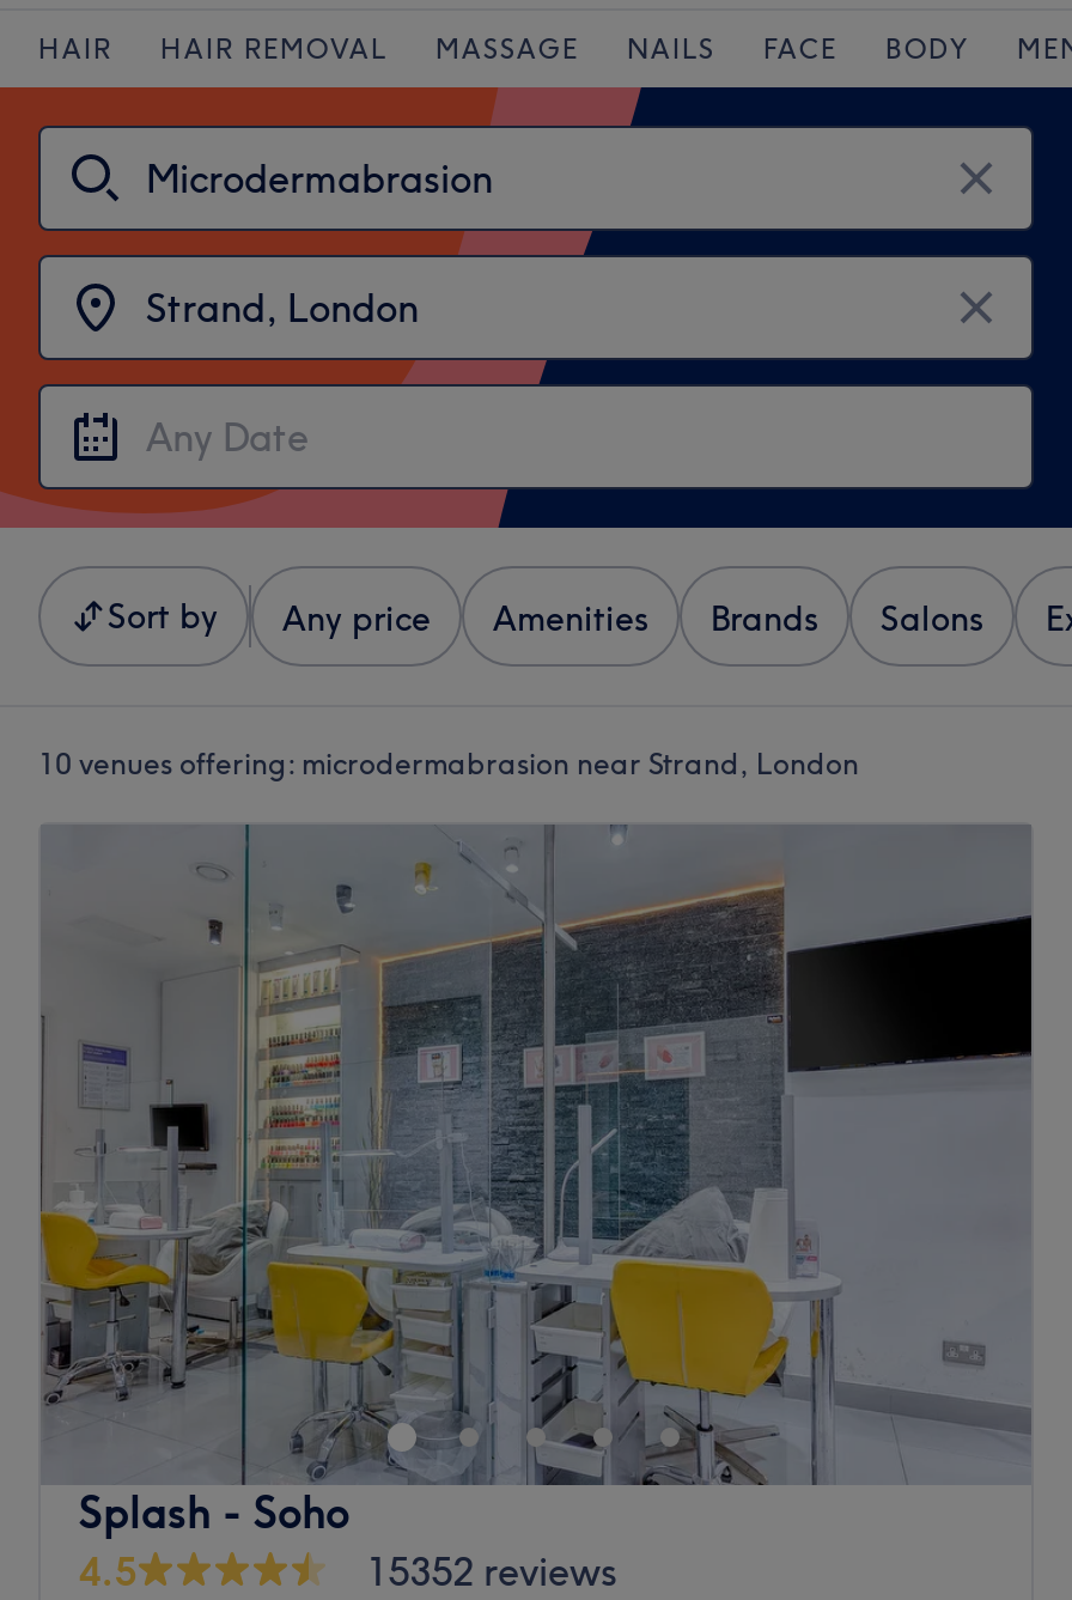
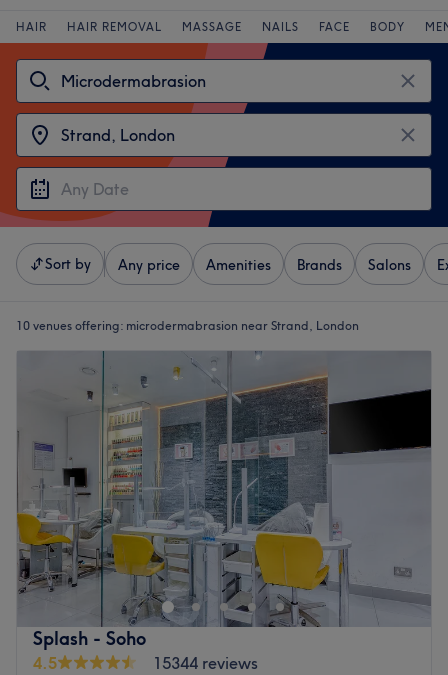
- 15352 reviews
+ 15344 reviews
